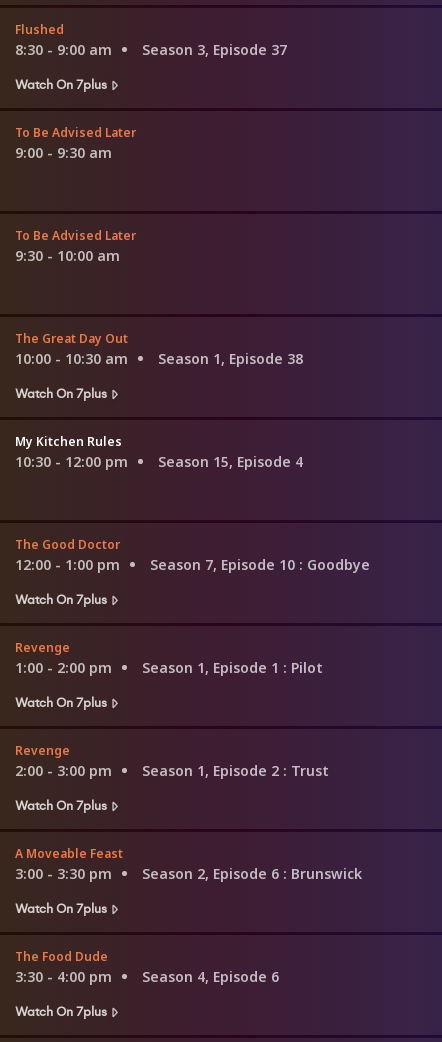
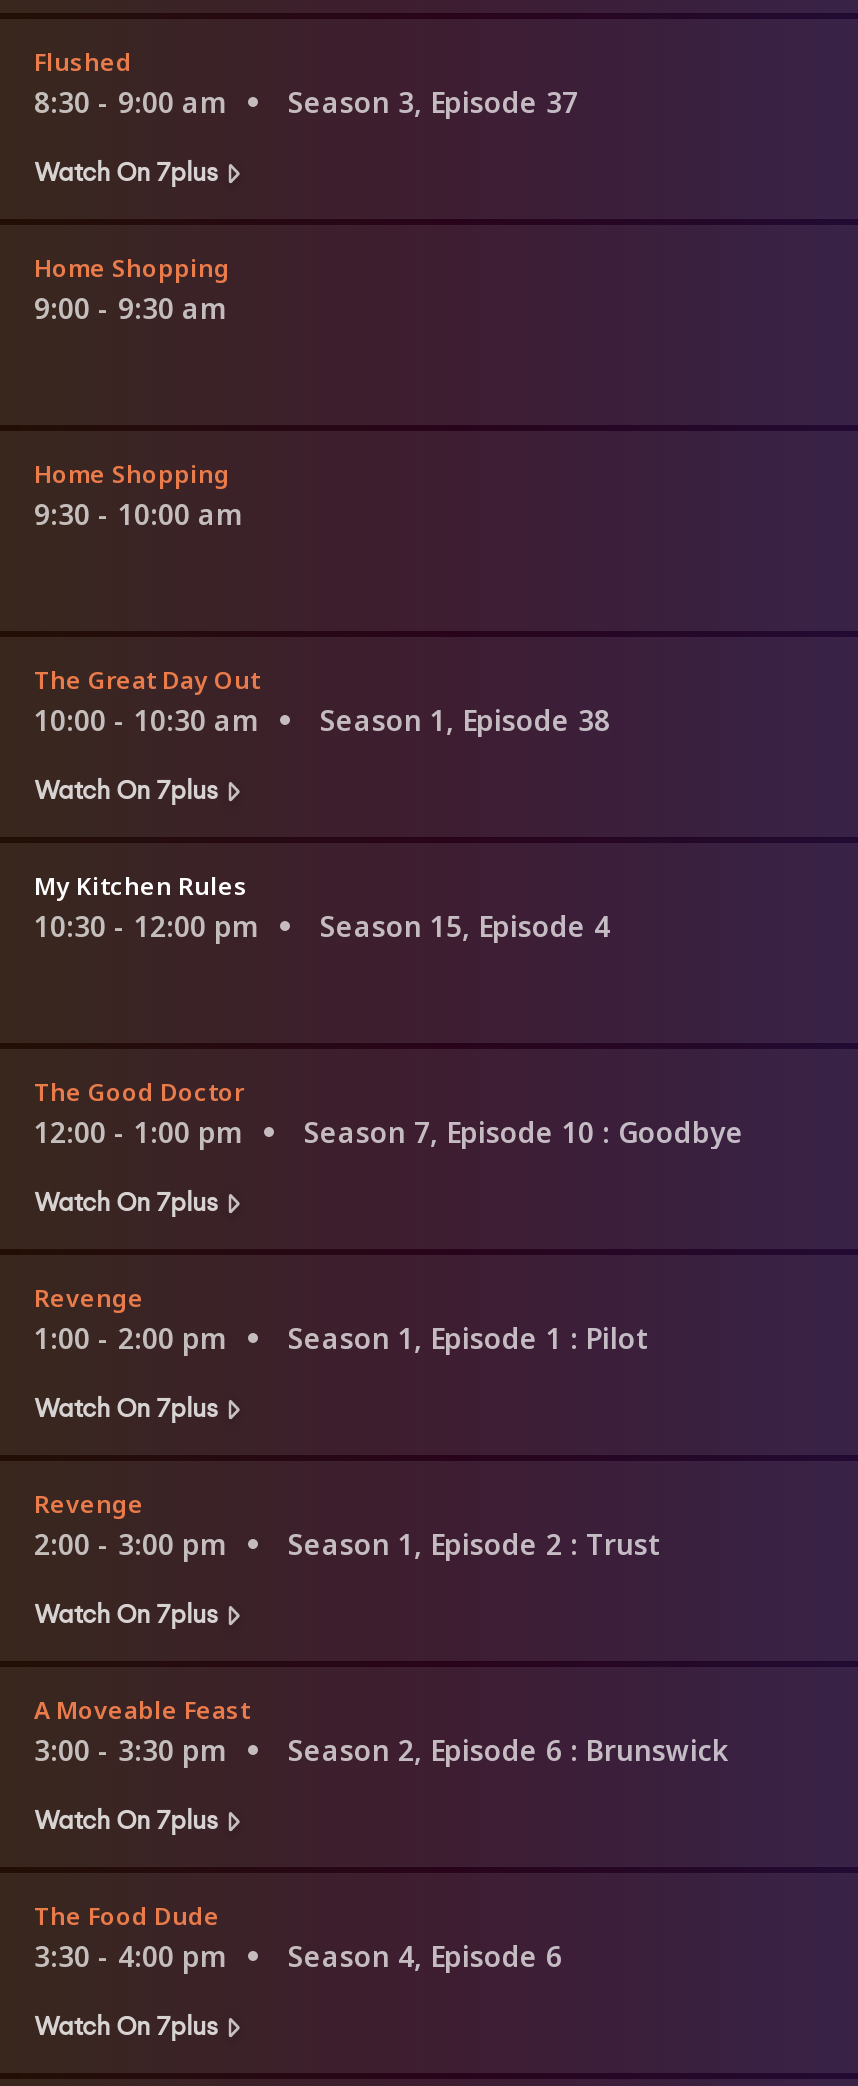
- To Be Advised Later
+ Home Shopping

- To Be Advised Later
+ Home Shopping
